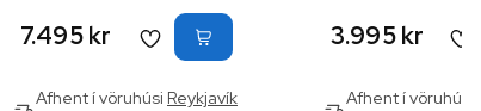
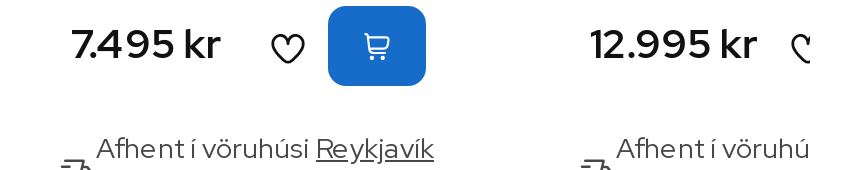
- 3.995 kr
+ 12.995 kr
